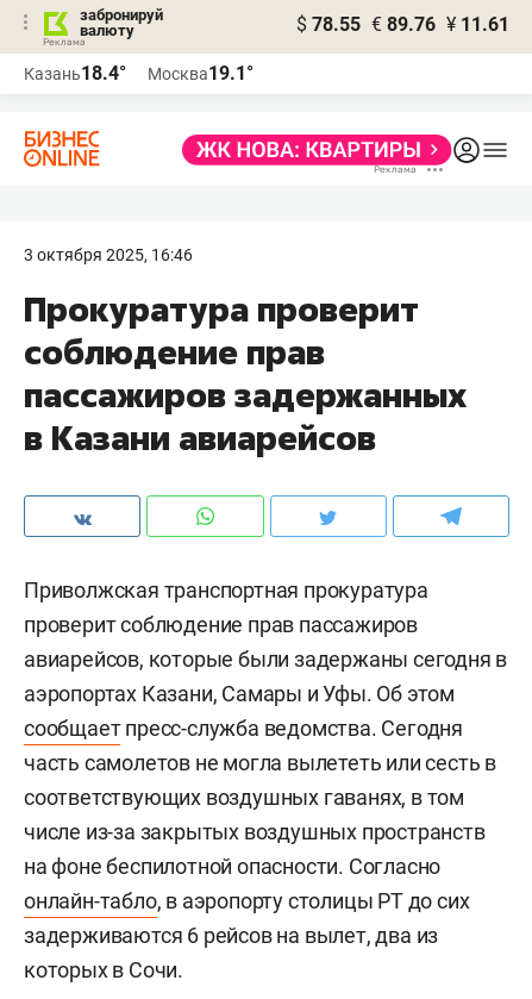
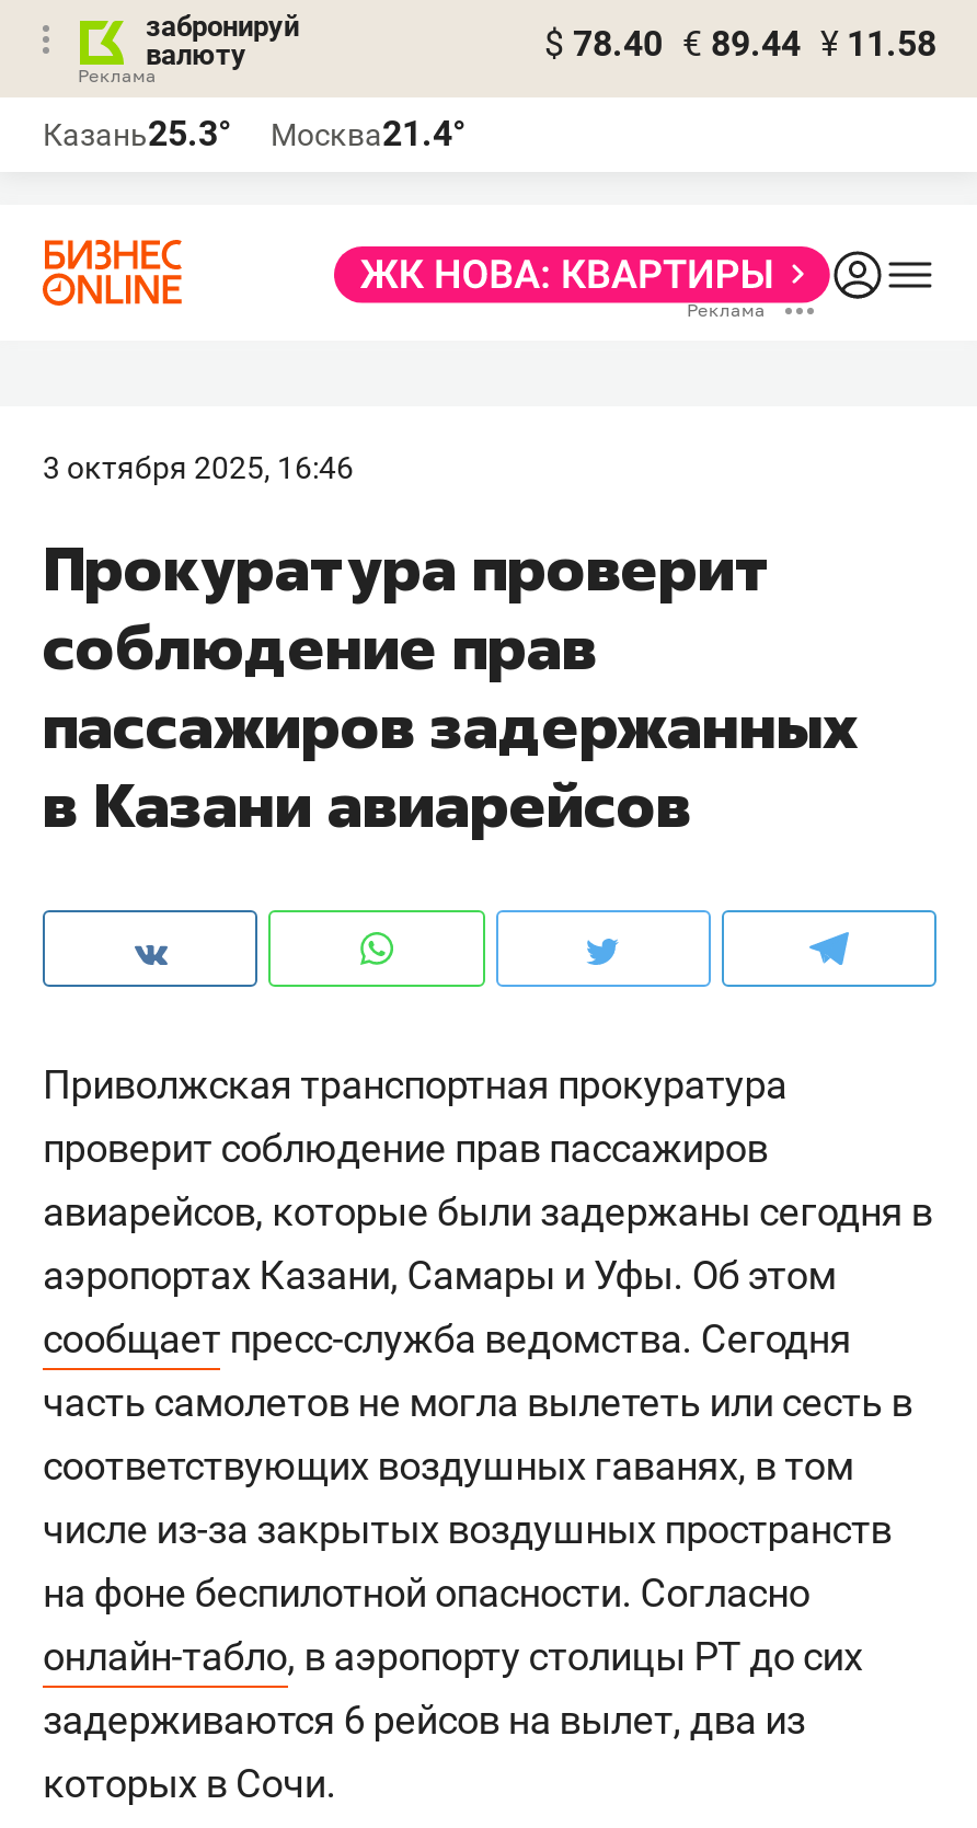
- $ 78.55 € 89.76 ¥ 11.61
+ $ 78.40 € 89.44 ¥ 11.58

- Казань18.4°
+ Казань25.3°

- Москва19.1°
+ Москва21.4°
